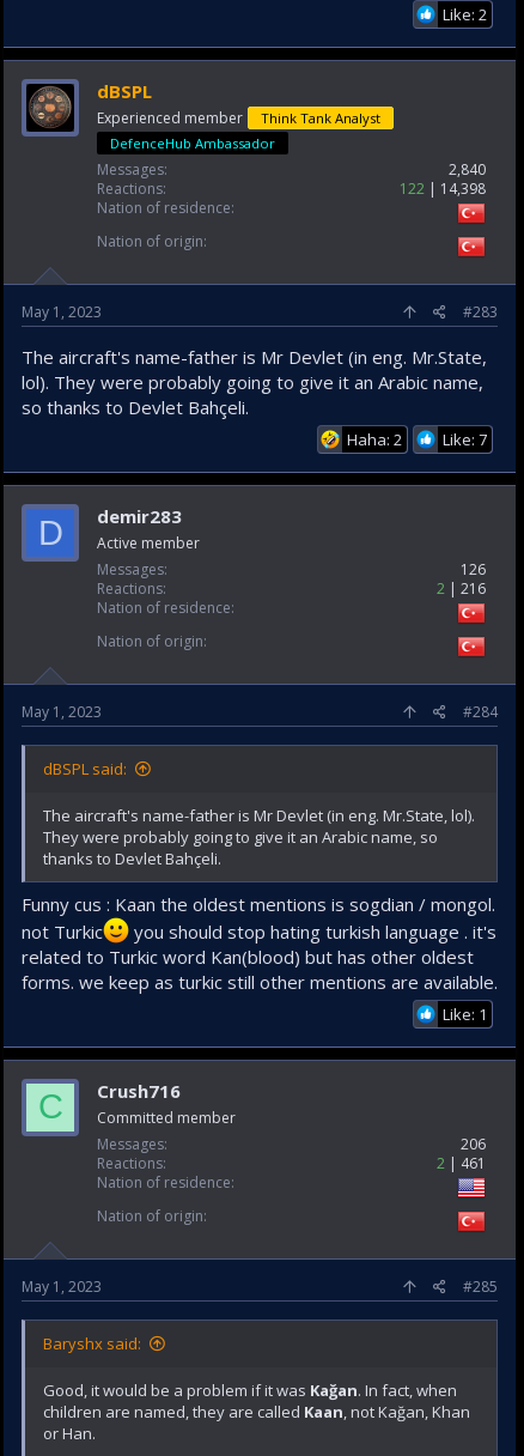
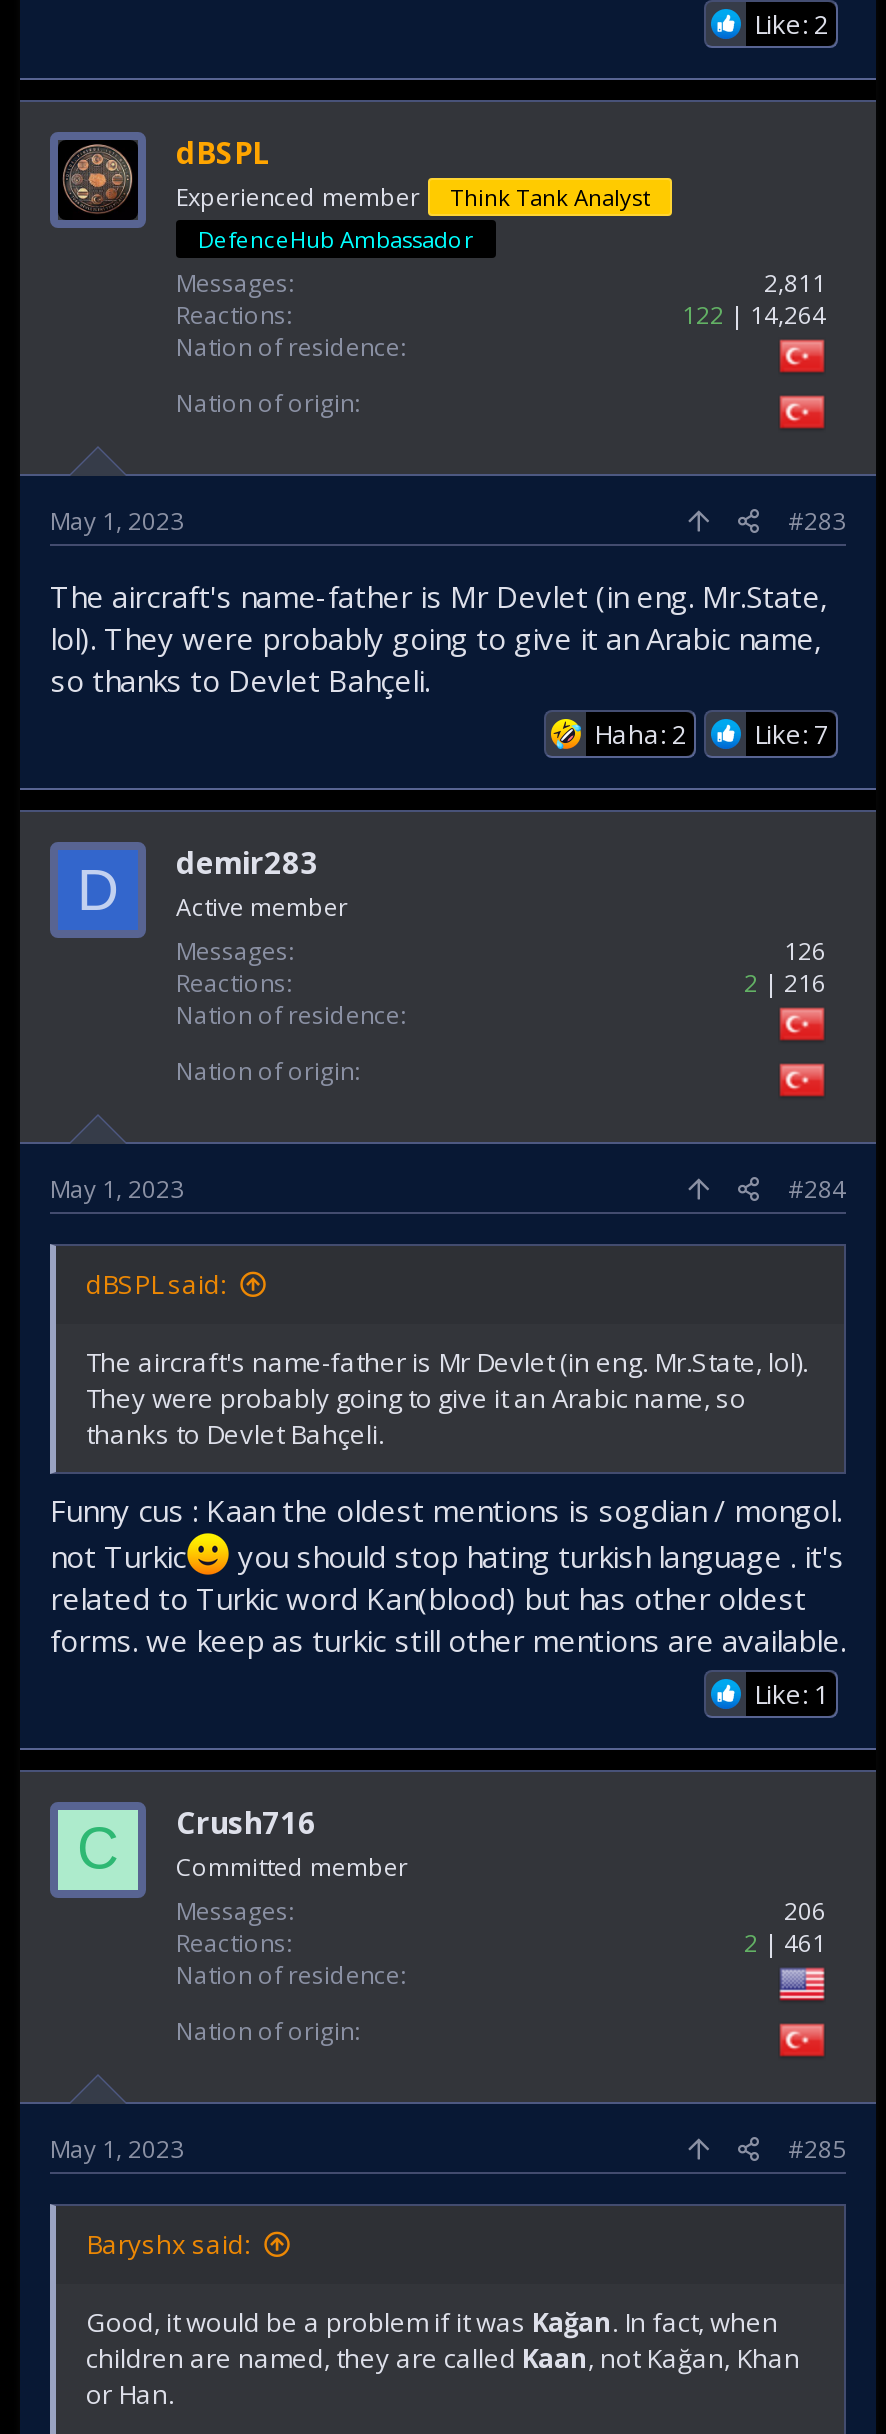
- 2,840
+ 2,811

- 122 14,398
+ 122 14,264
